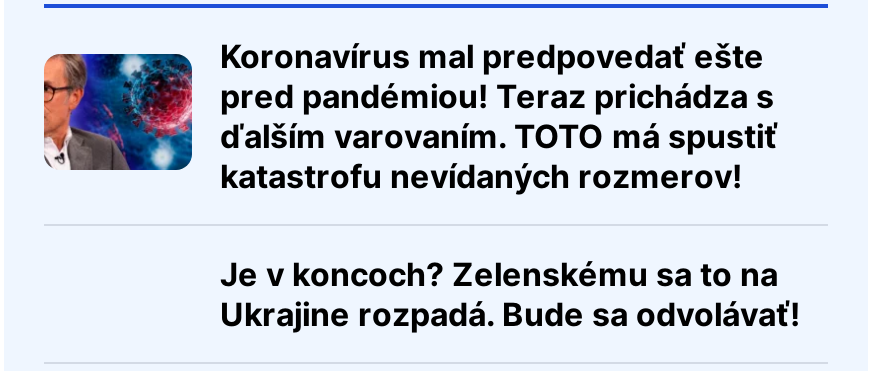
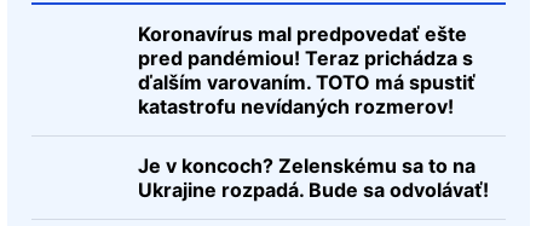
- [image]
